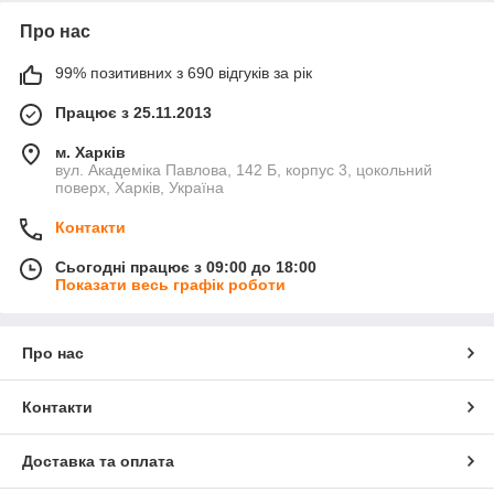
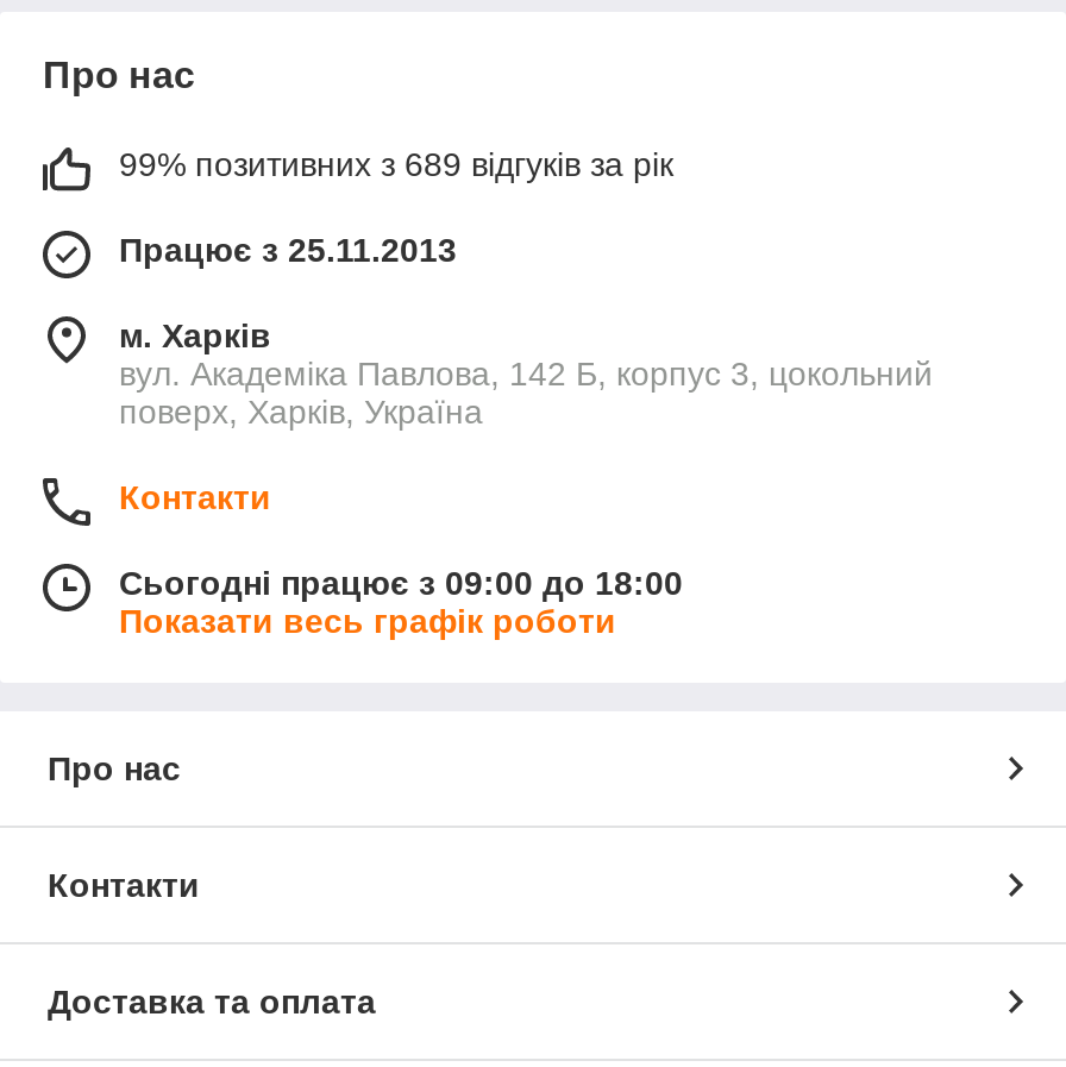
- 99% позитивних з 690 відгуків за рік
+ 99% позитивних з 689 відгуків за рік
